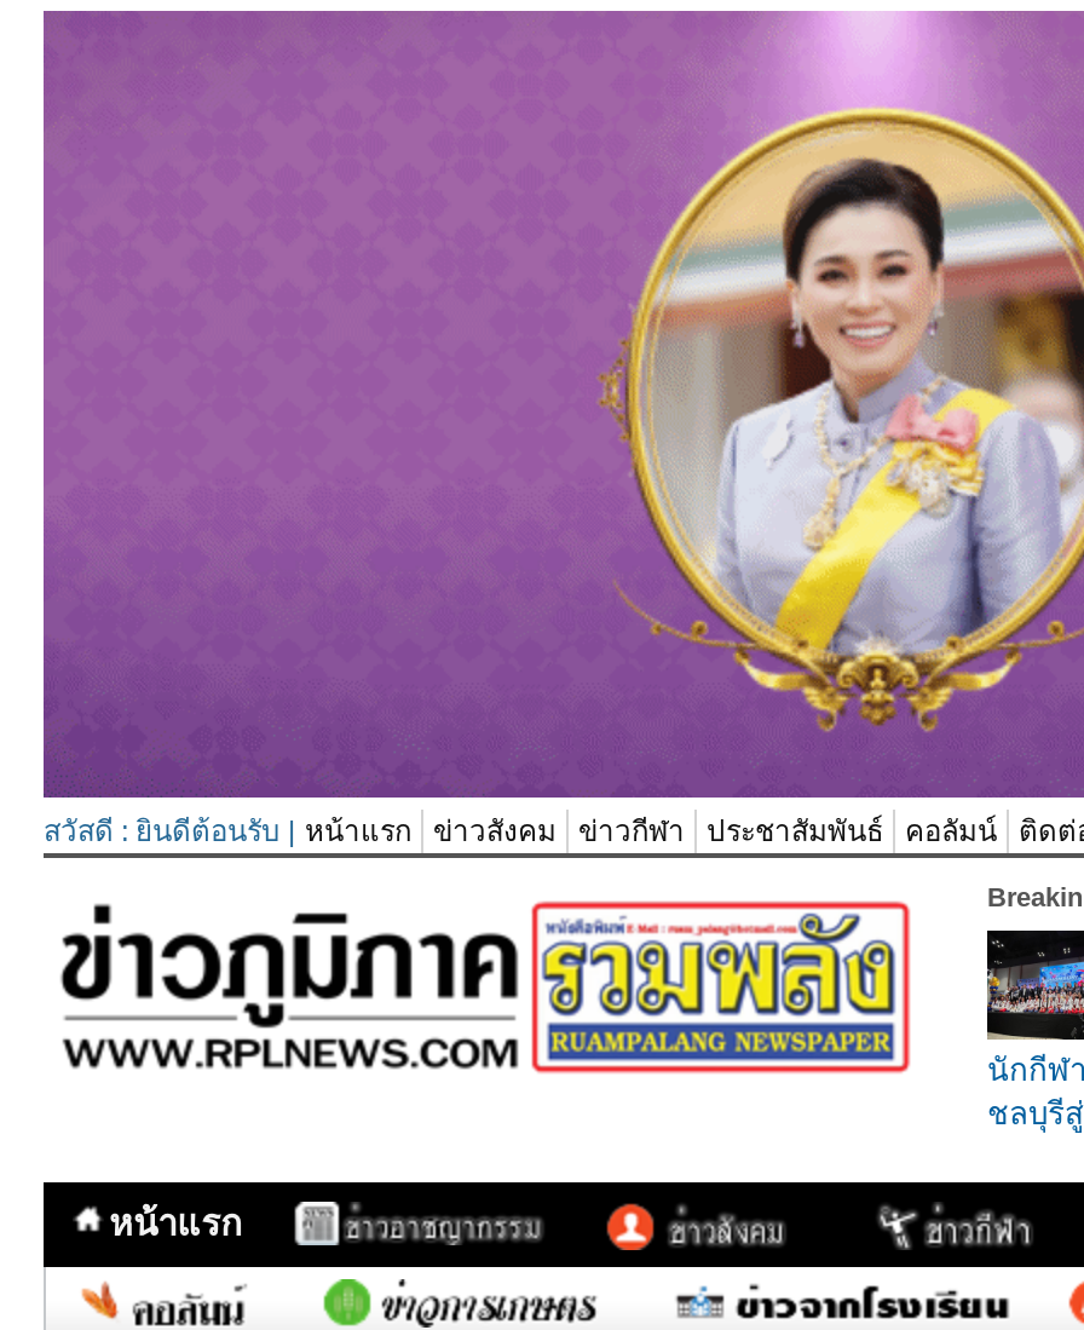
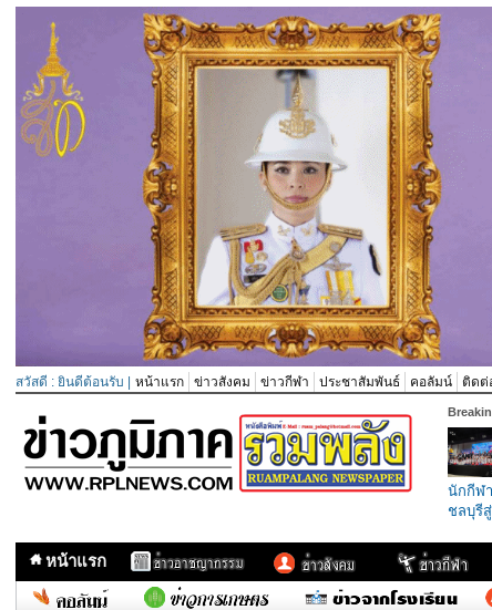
- [image]
+ [image]
